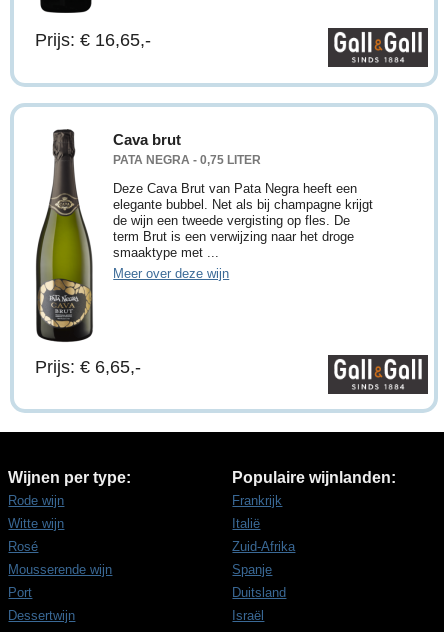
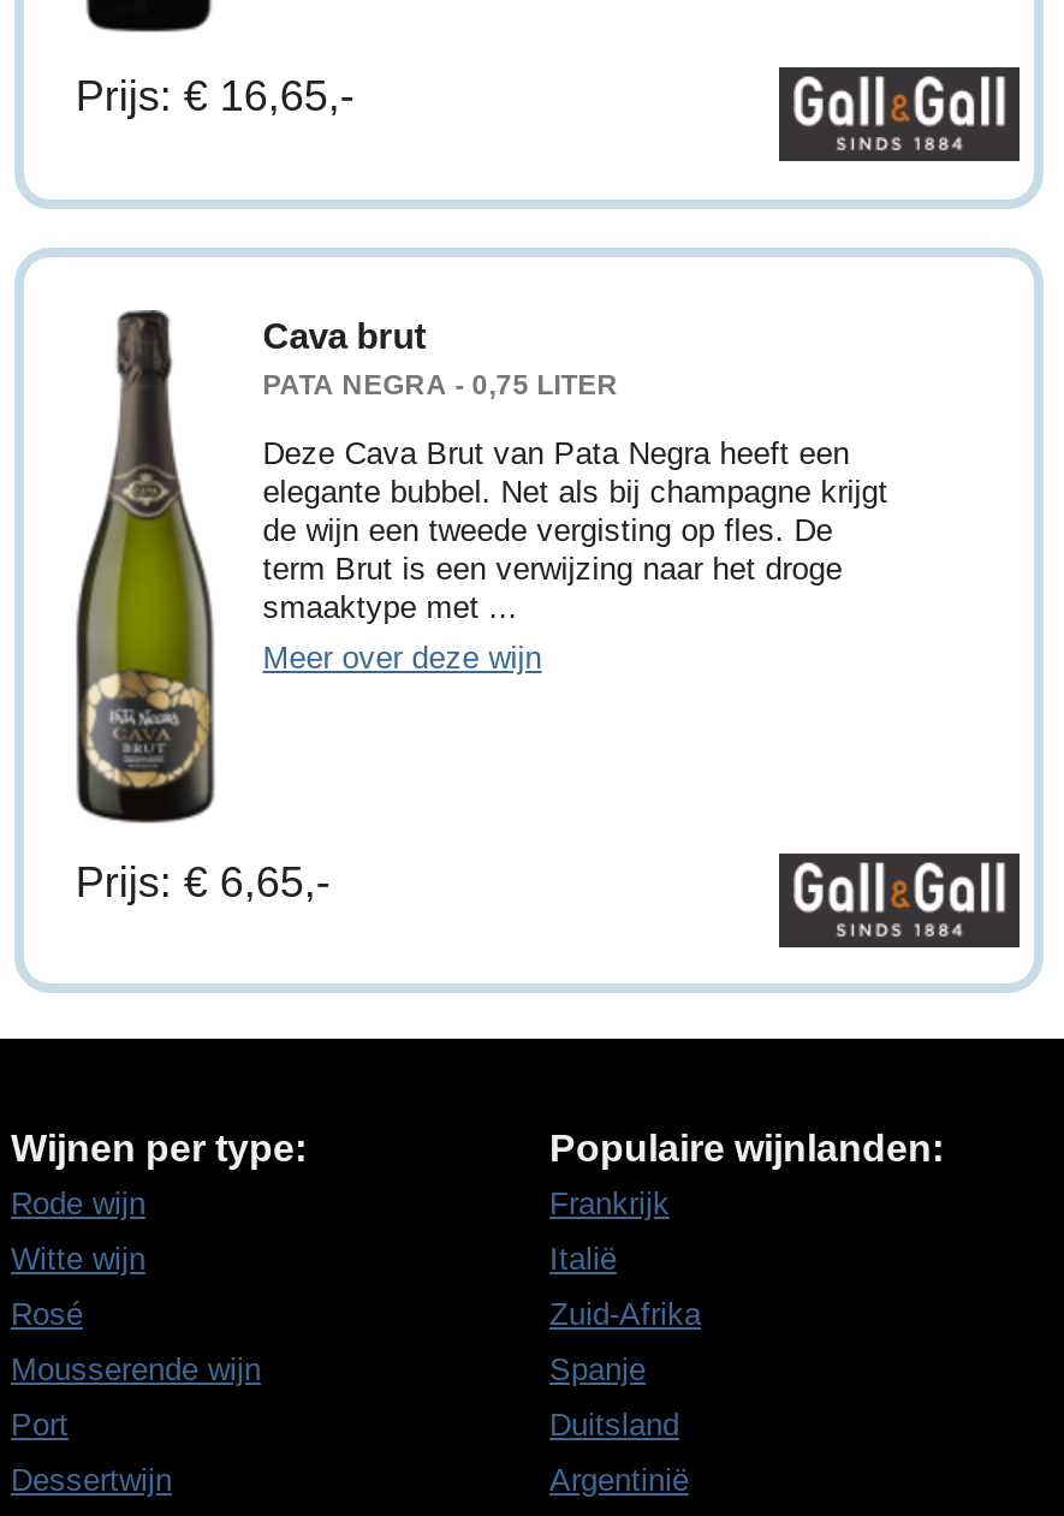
- Israël
+ Argentinië
